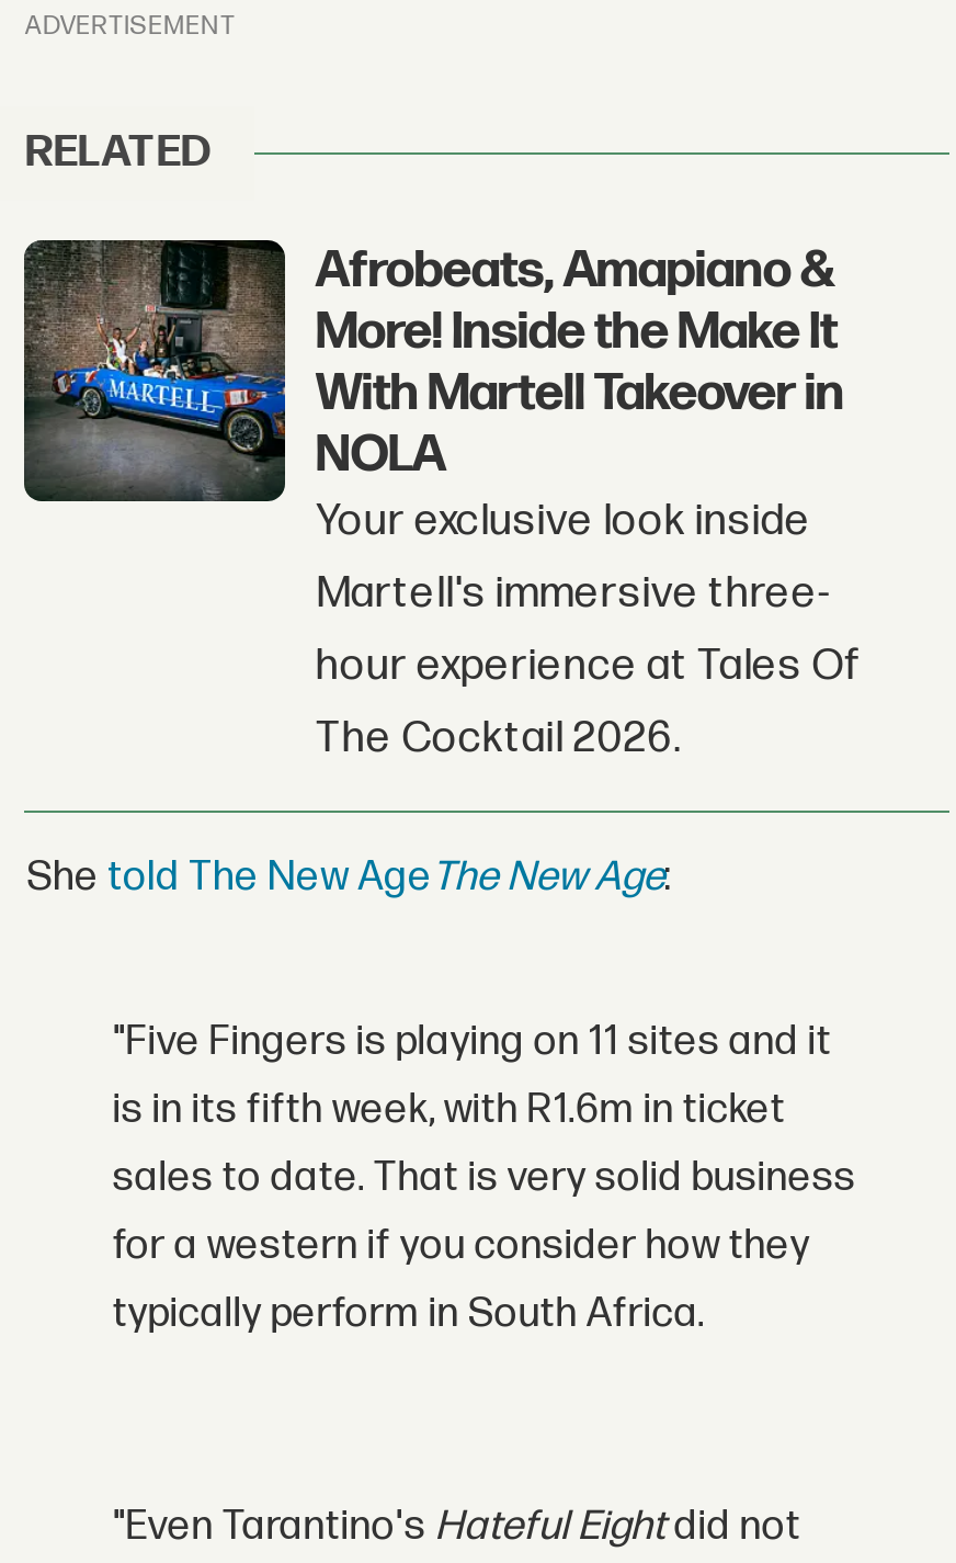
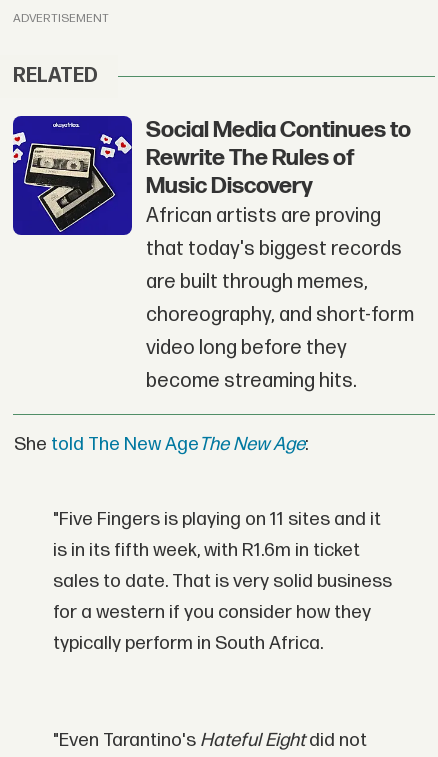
- [image]
- Afrobeats, Amapiano &
- More! Inside the Make It
- With Martell Takeover in
- NOLA
- Your exclusive look inside
- Martell's immersive three-
- hour experience at Tales Of
- The Cocktail 2026.
+ [image]
+ Social Media Continues to
+ Rewrite The Rules of
+ Music Discovery
+ African artists are proving
+ that today's biggest records
+ are built through memes,
+ choreography, and short-form
+ video long before they
+ become streaming hits.
